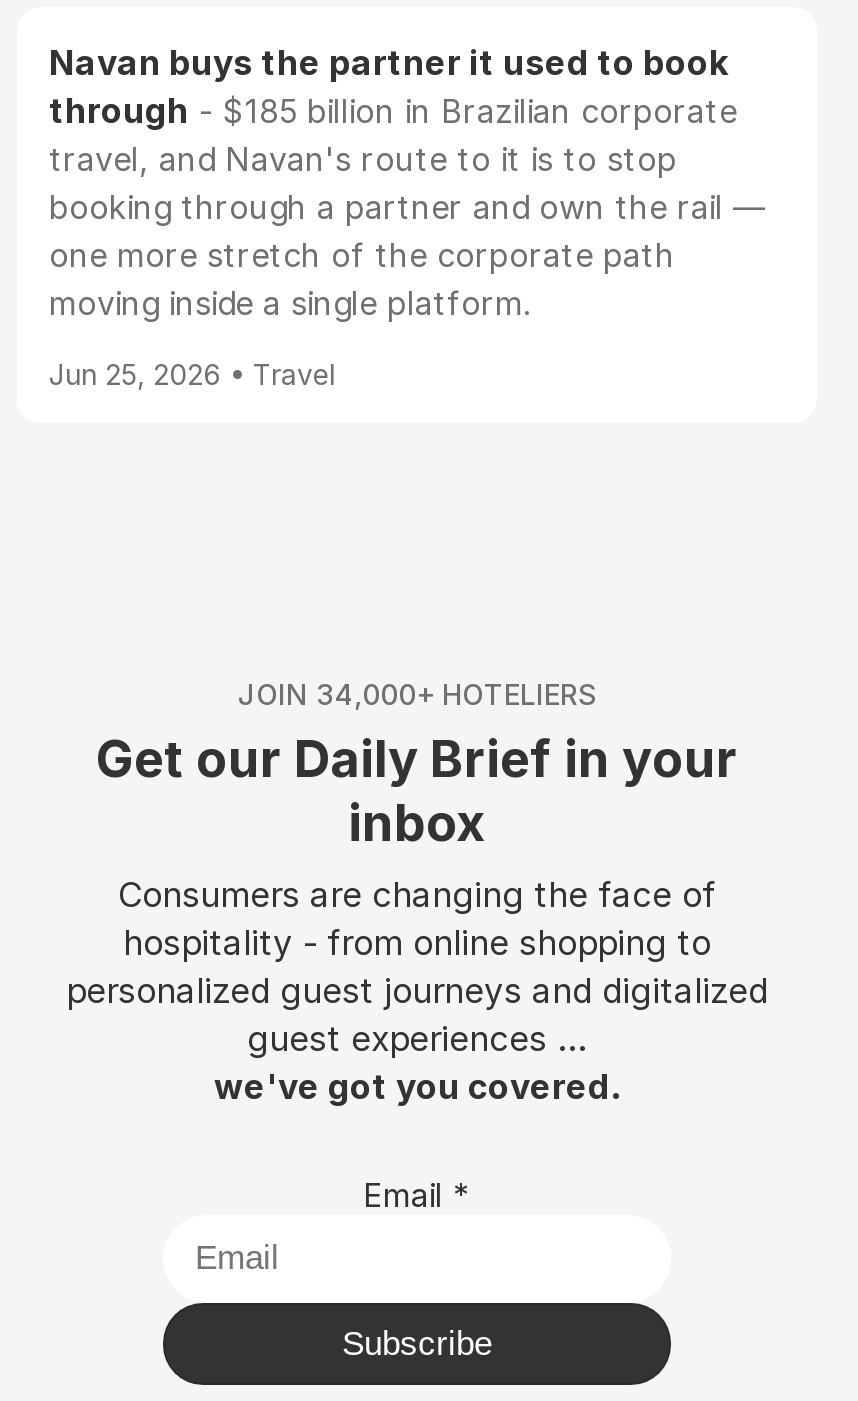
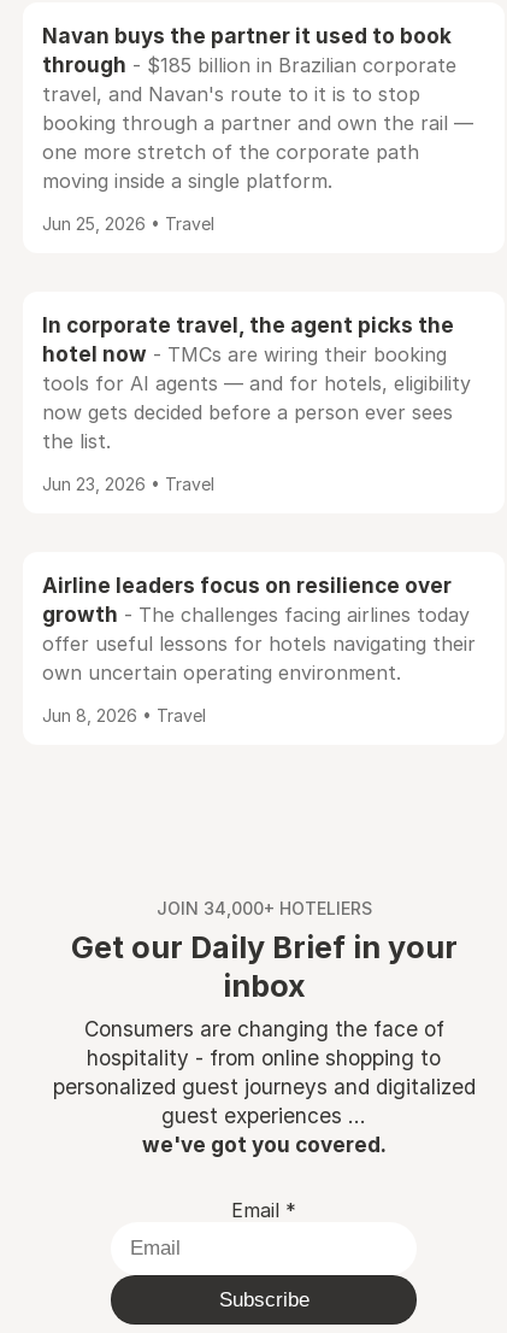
+ In corporate travel, the agent picks the
+ hotel now - TMCs are wiring their booking
+ tools for AI agents — and for hotels, eligibility
+ now gets decided before a person ever sees
+ the list.
+ Jun 23, 2026 • Travel

+ Airline leaders focus on resilience over
+ growth - The challenges facing airlines today
+ offer useful lessons for hotels navigating their
+ own uncertain operating environment.
+ Jun 8, 2026 • Travel
